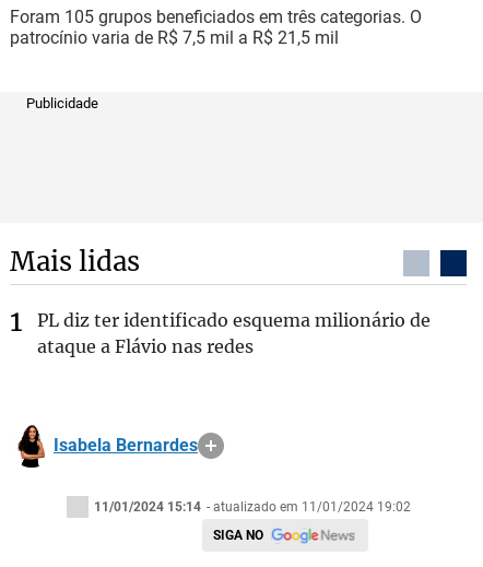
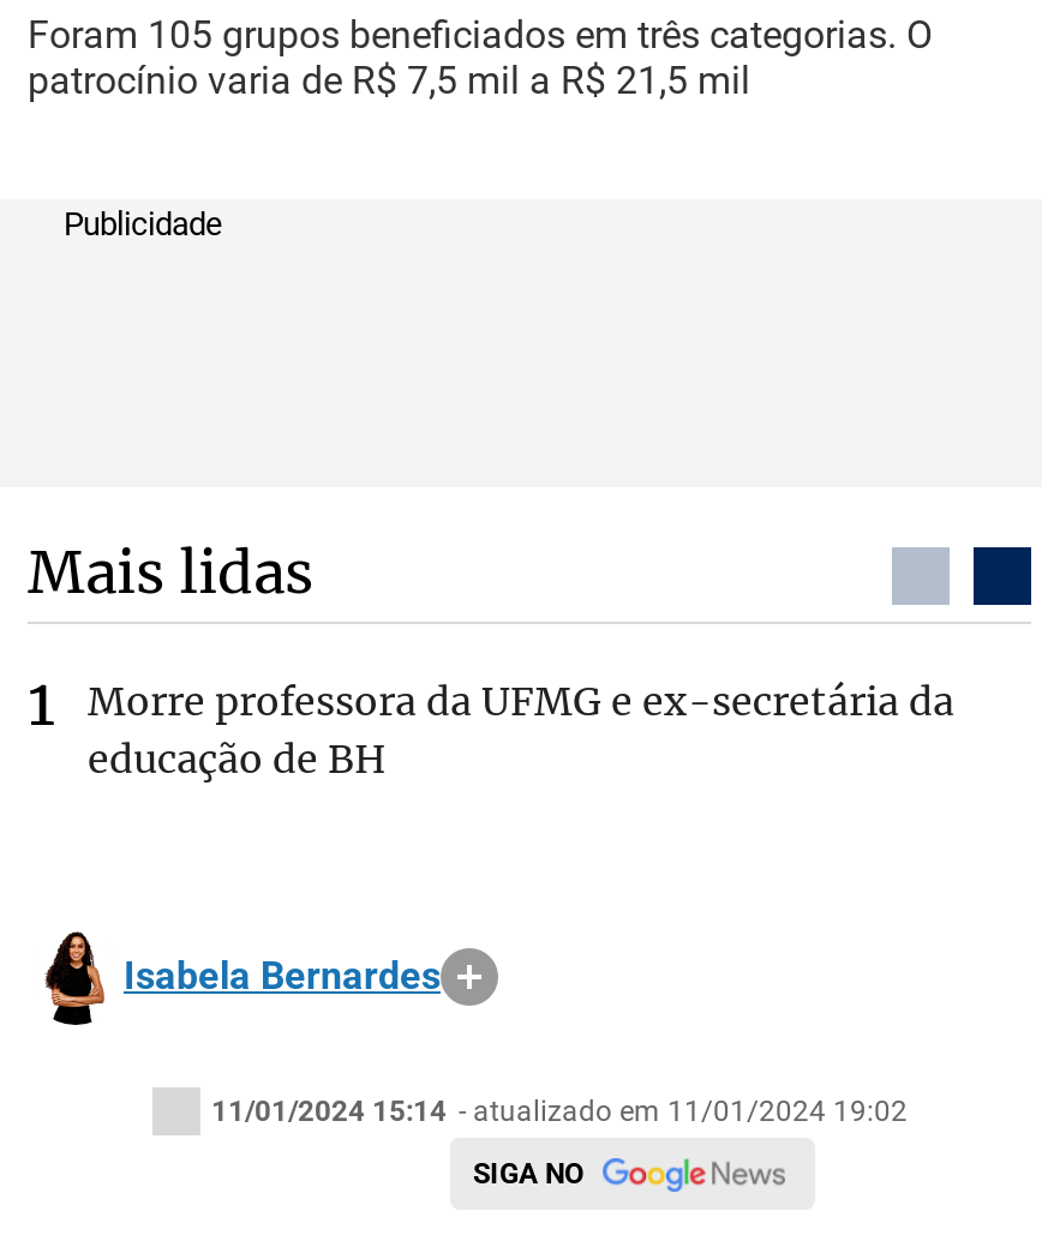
- PL diz ter identificado esquema milionário de
- ataque a Flávio nas redes
+ Morre professora da UFMG e ex-secretária da
+ educação de BH
